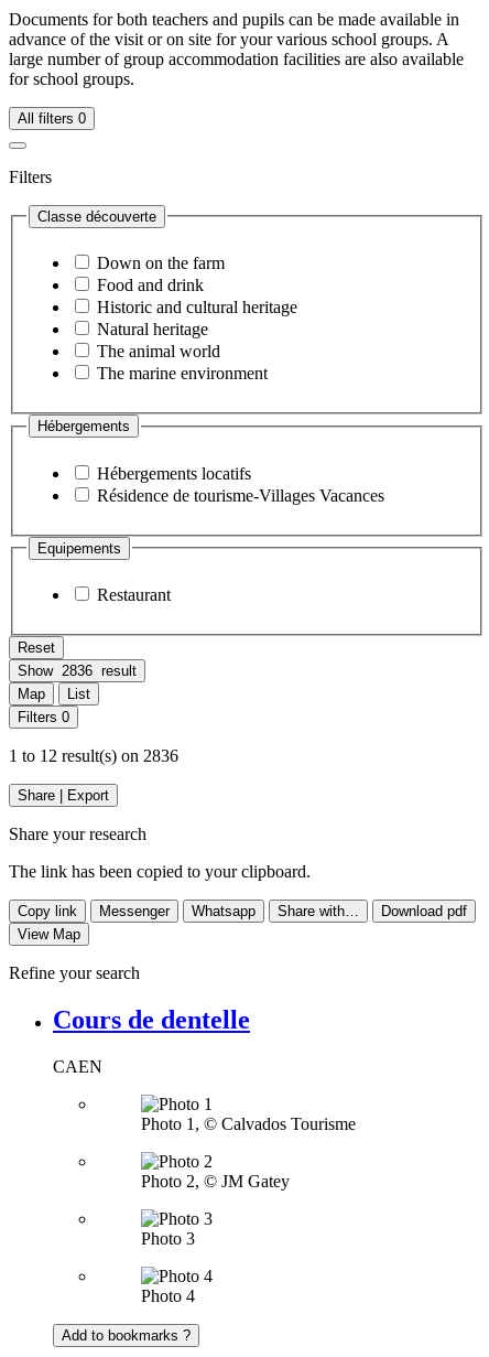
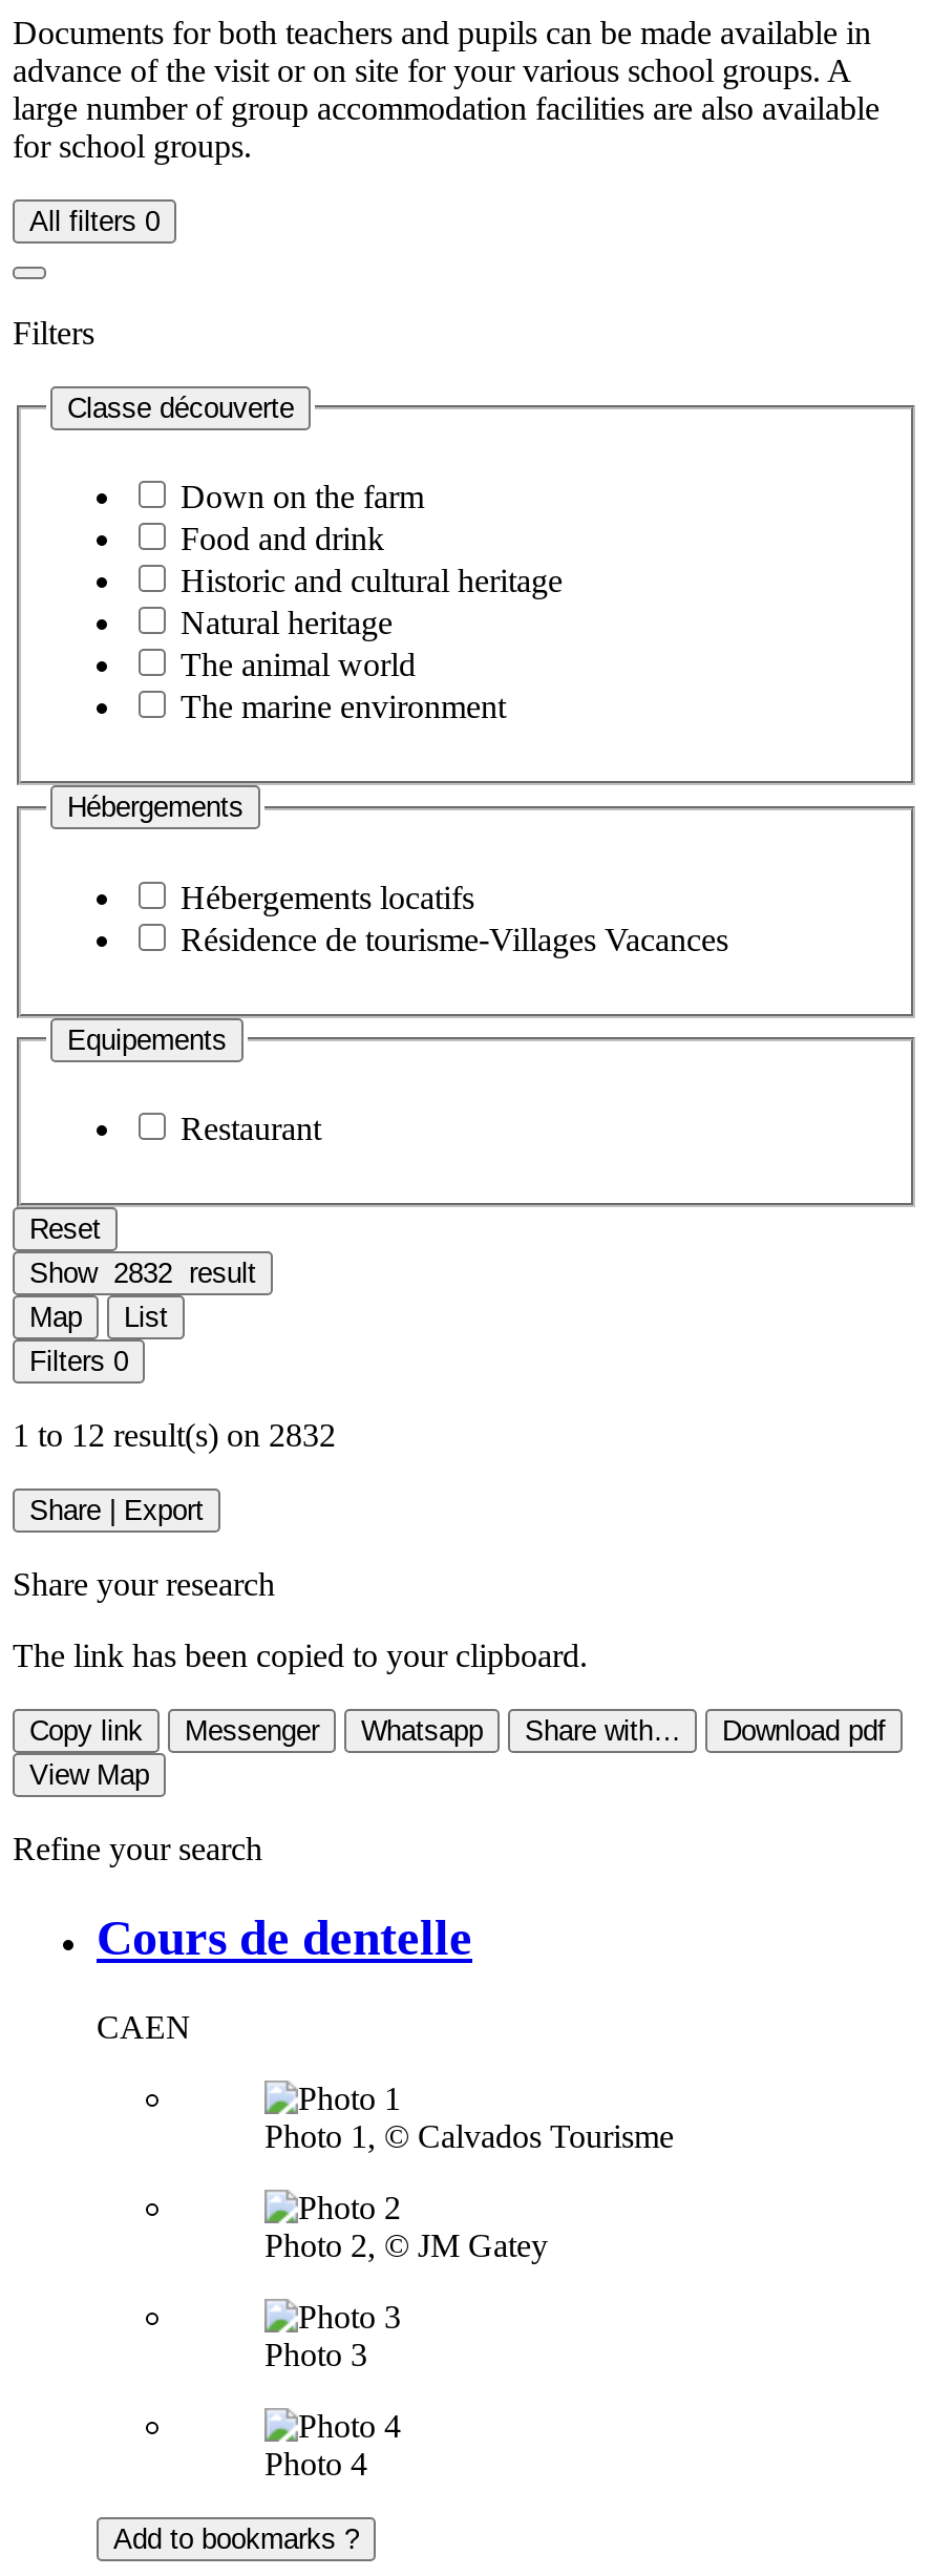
- Show 2836 result
+ Show 2832 result

- 1 to 12 result(s) on 2836
+ 1 to 12 result(s) on 2832
